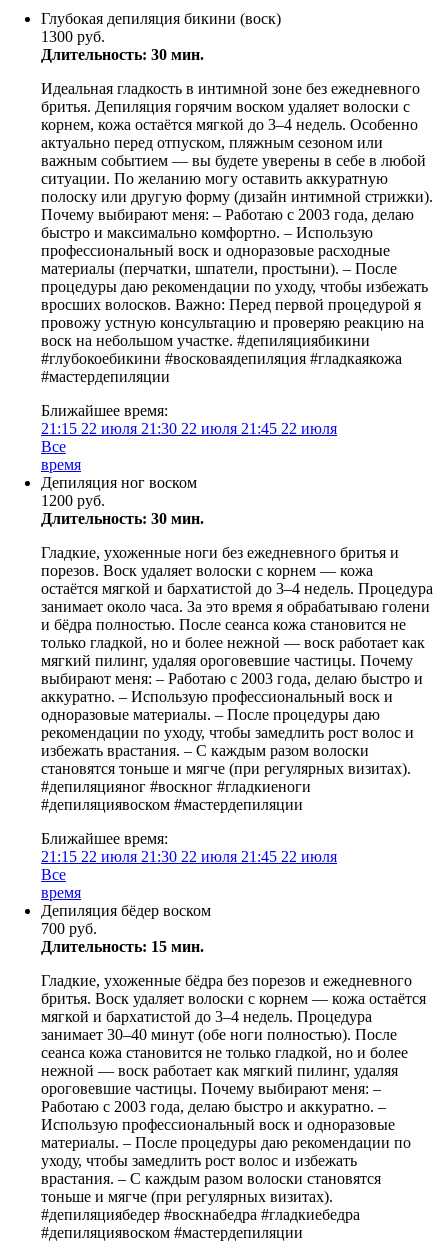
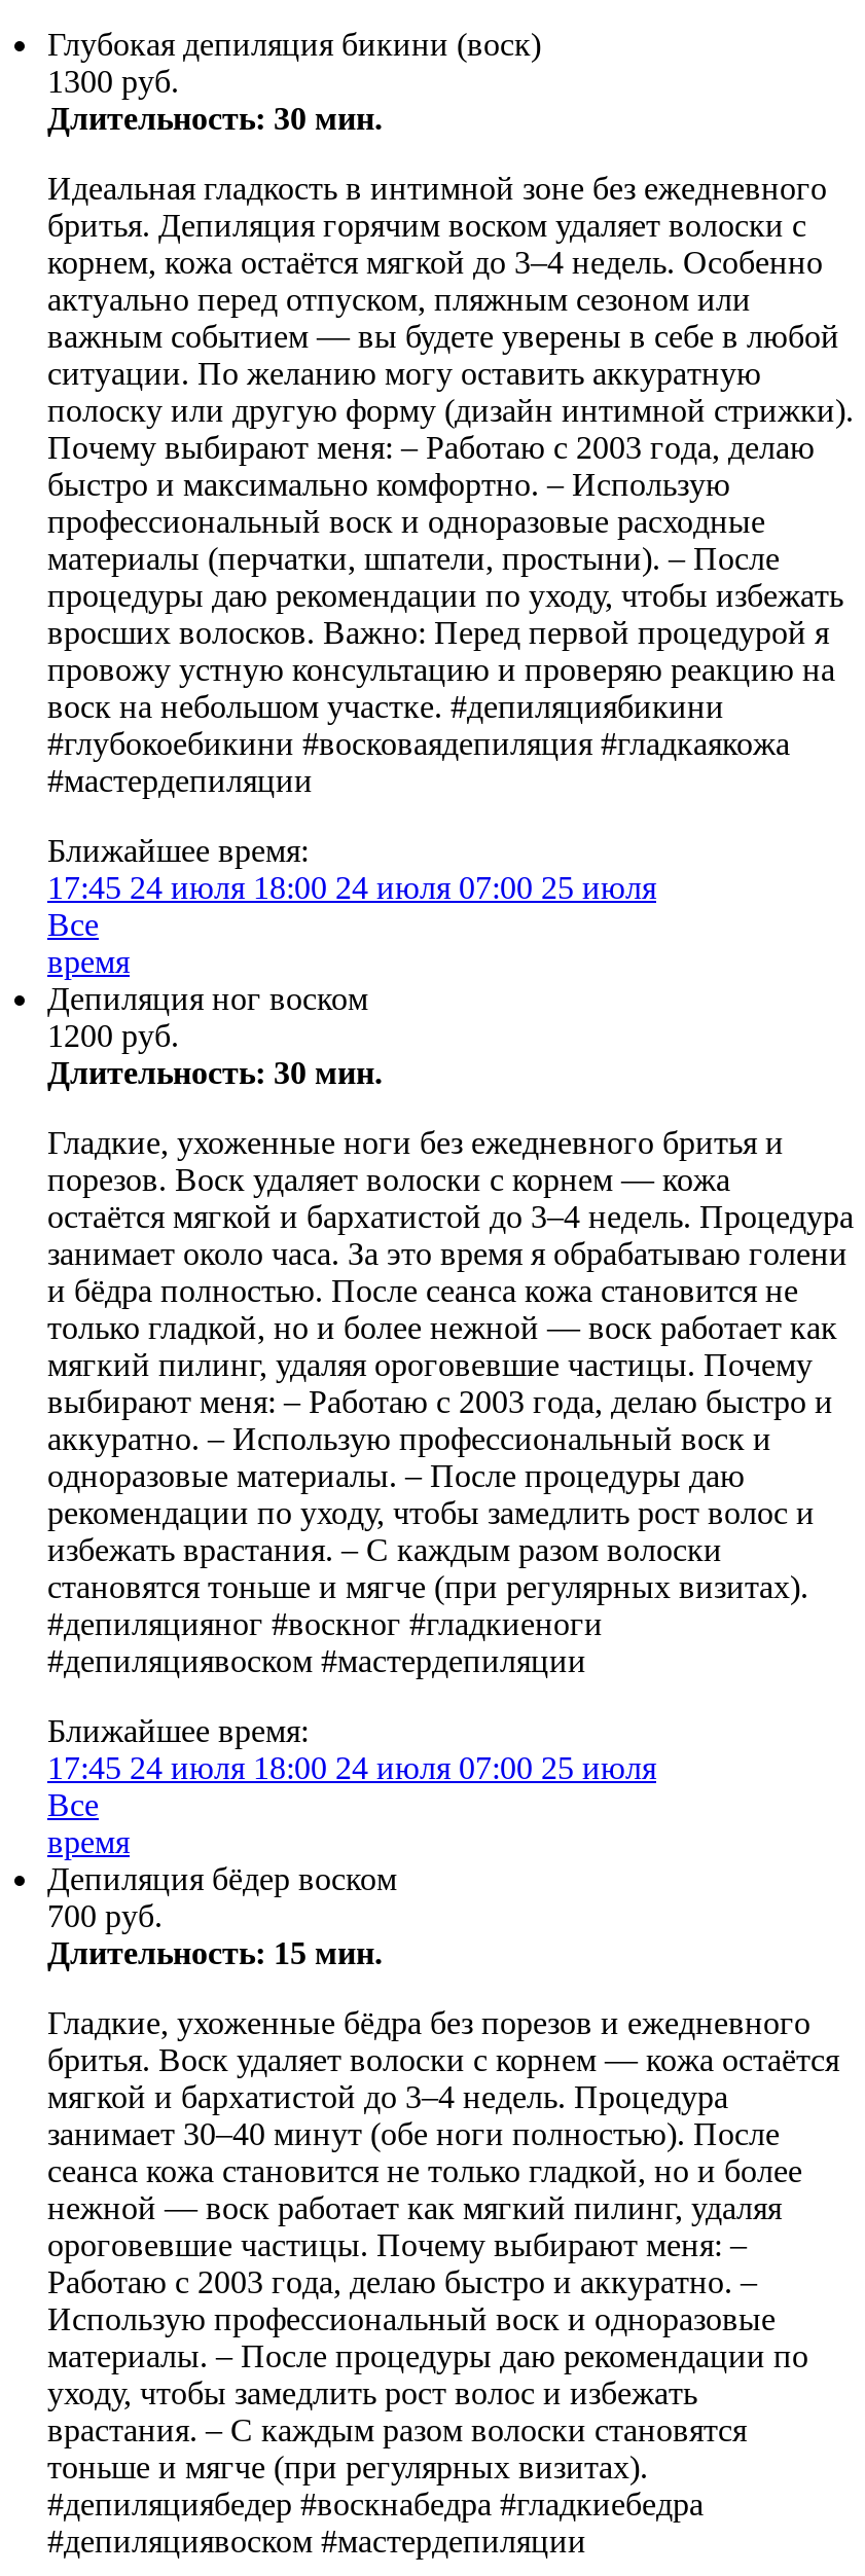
- 21:15 22 июля 21:30 22 июля 21:45 22 июля
+ 17:45 24 июля 18:00 24 июля 07:00 25 июля

- 21:15 22 июля 21:30 22 июля 21:45 22 июля
+ 17:45 24 июля 18:00 24 июля 07:00 25 июля
